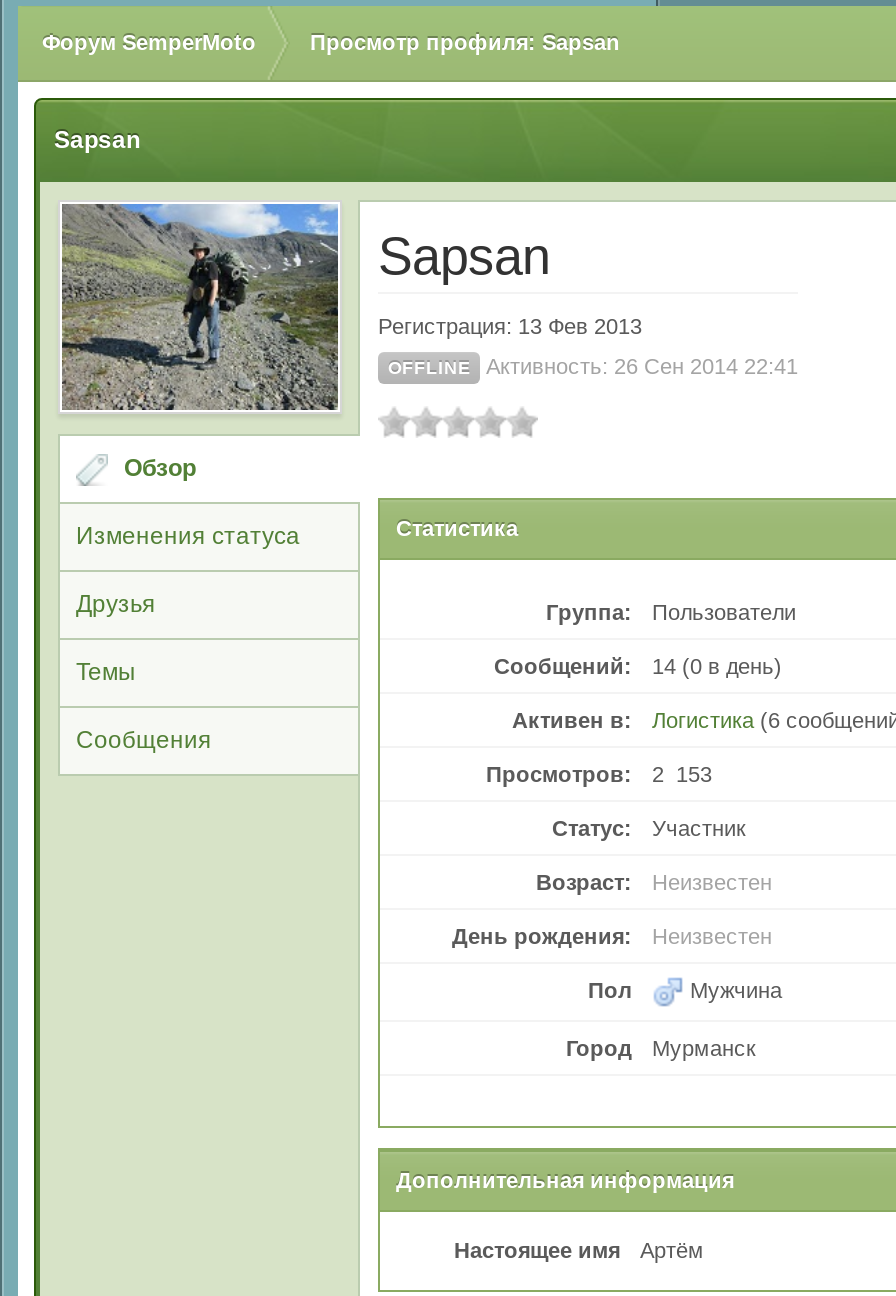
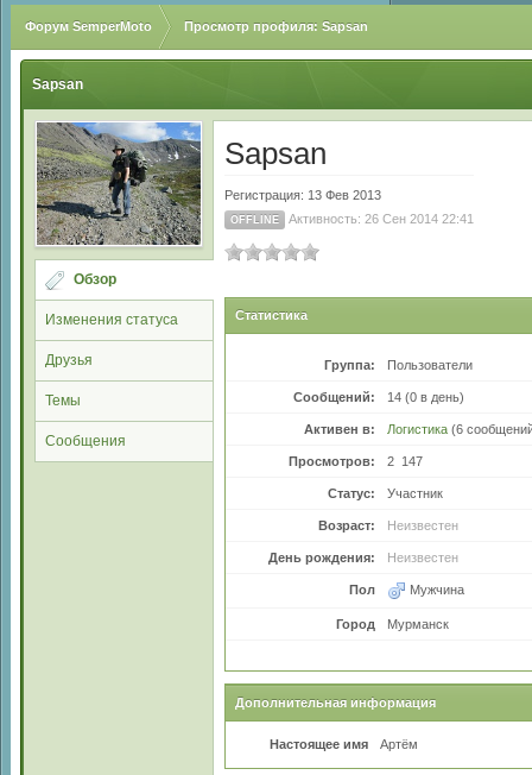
- Просмотров: 2 153
+ Просмотров: 2 147
